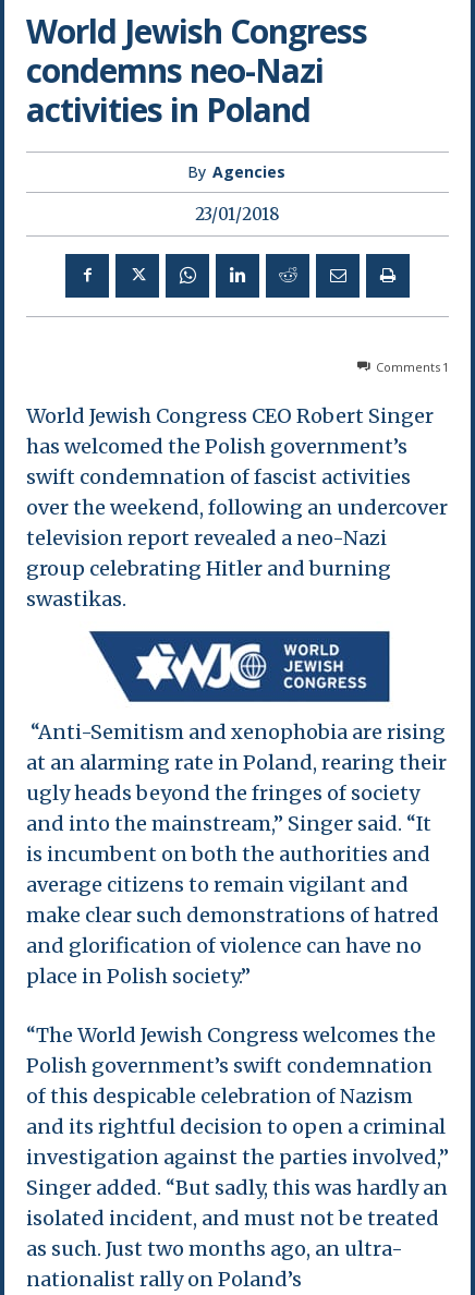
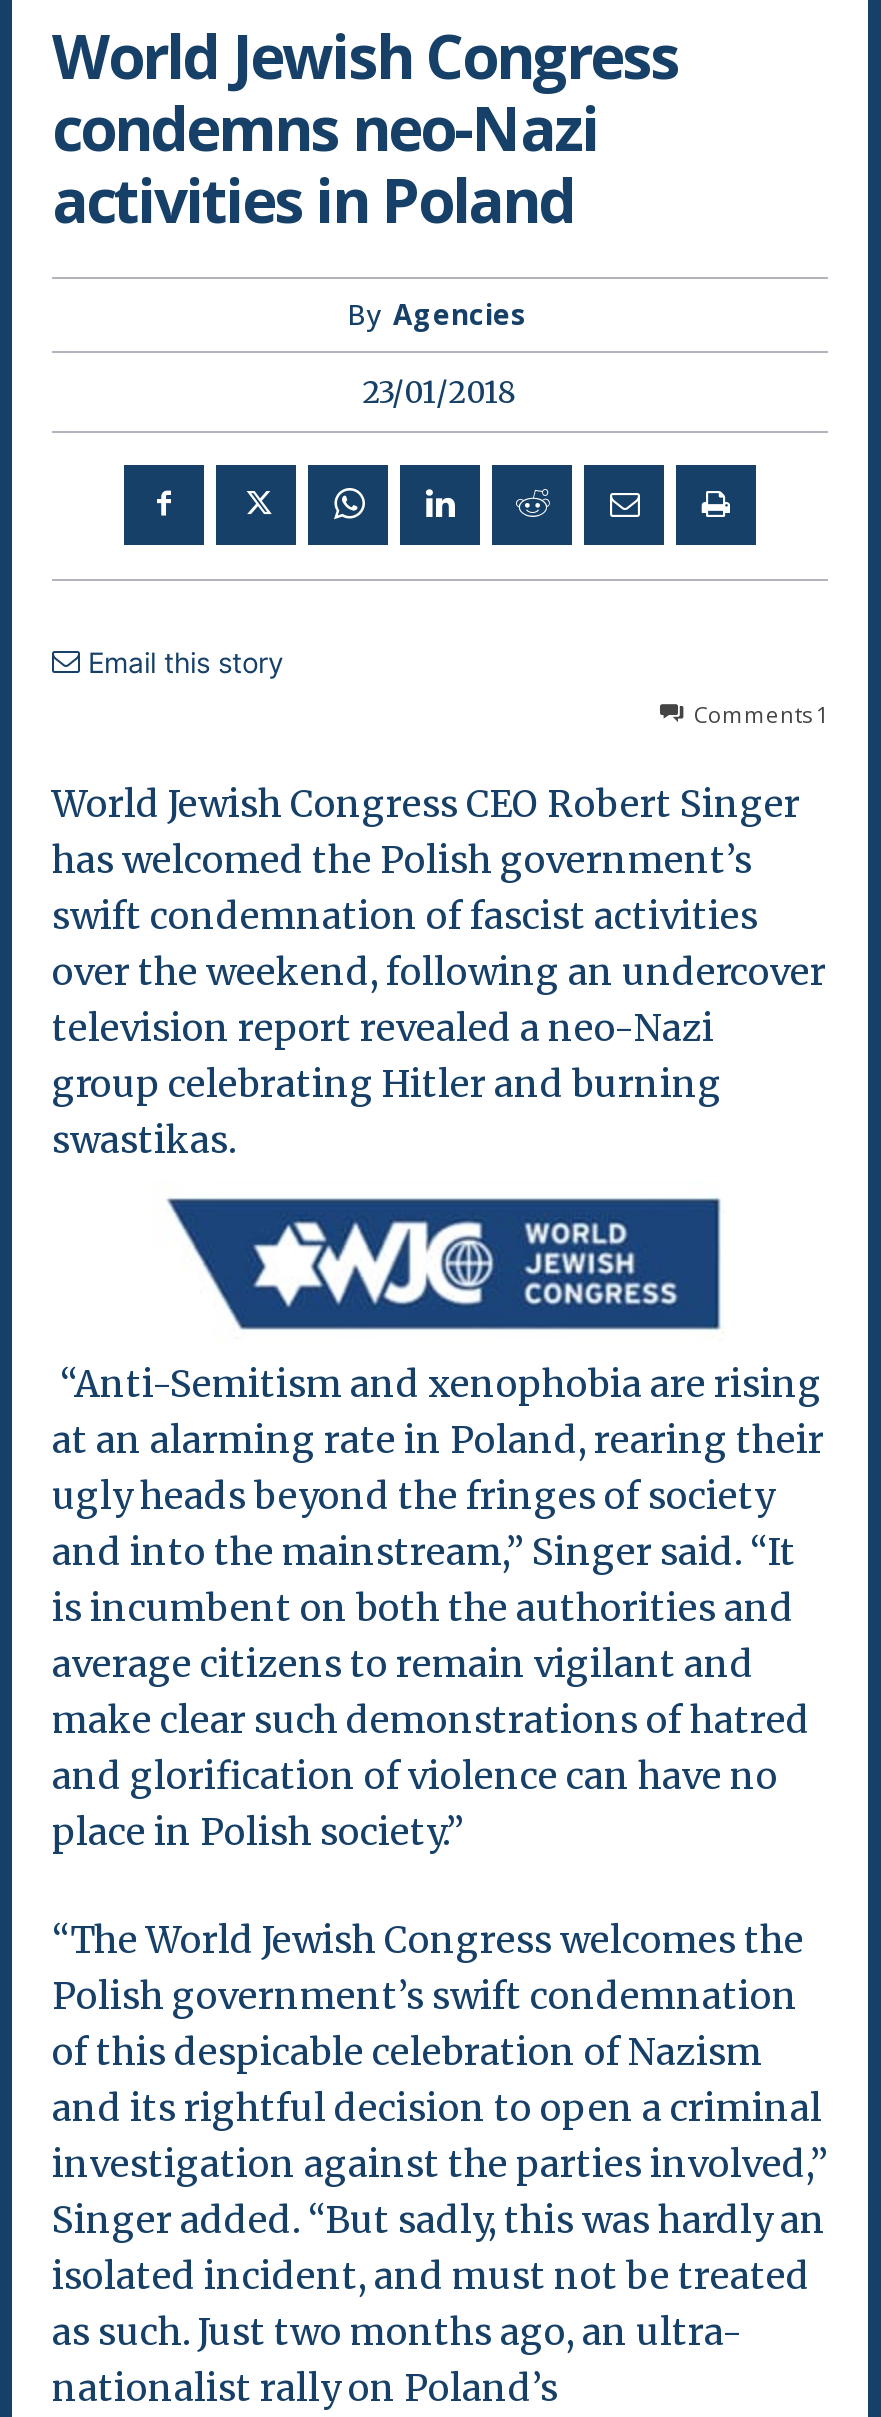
+ Email this story
